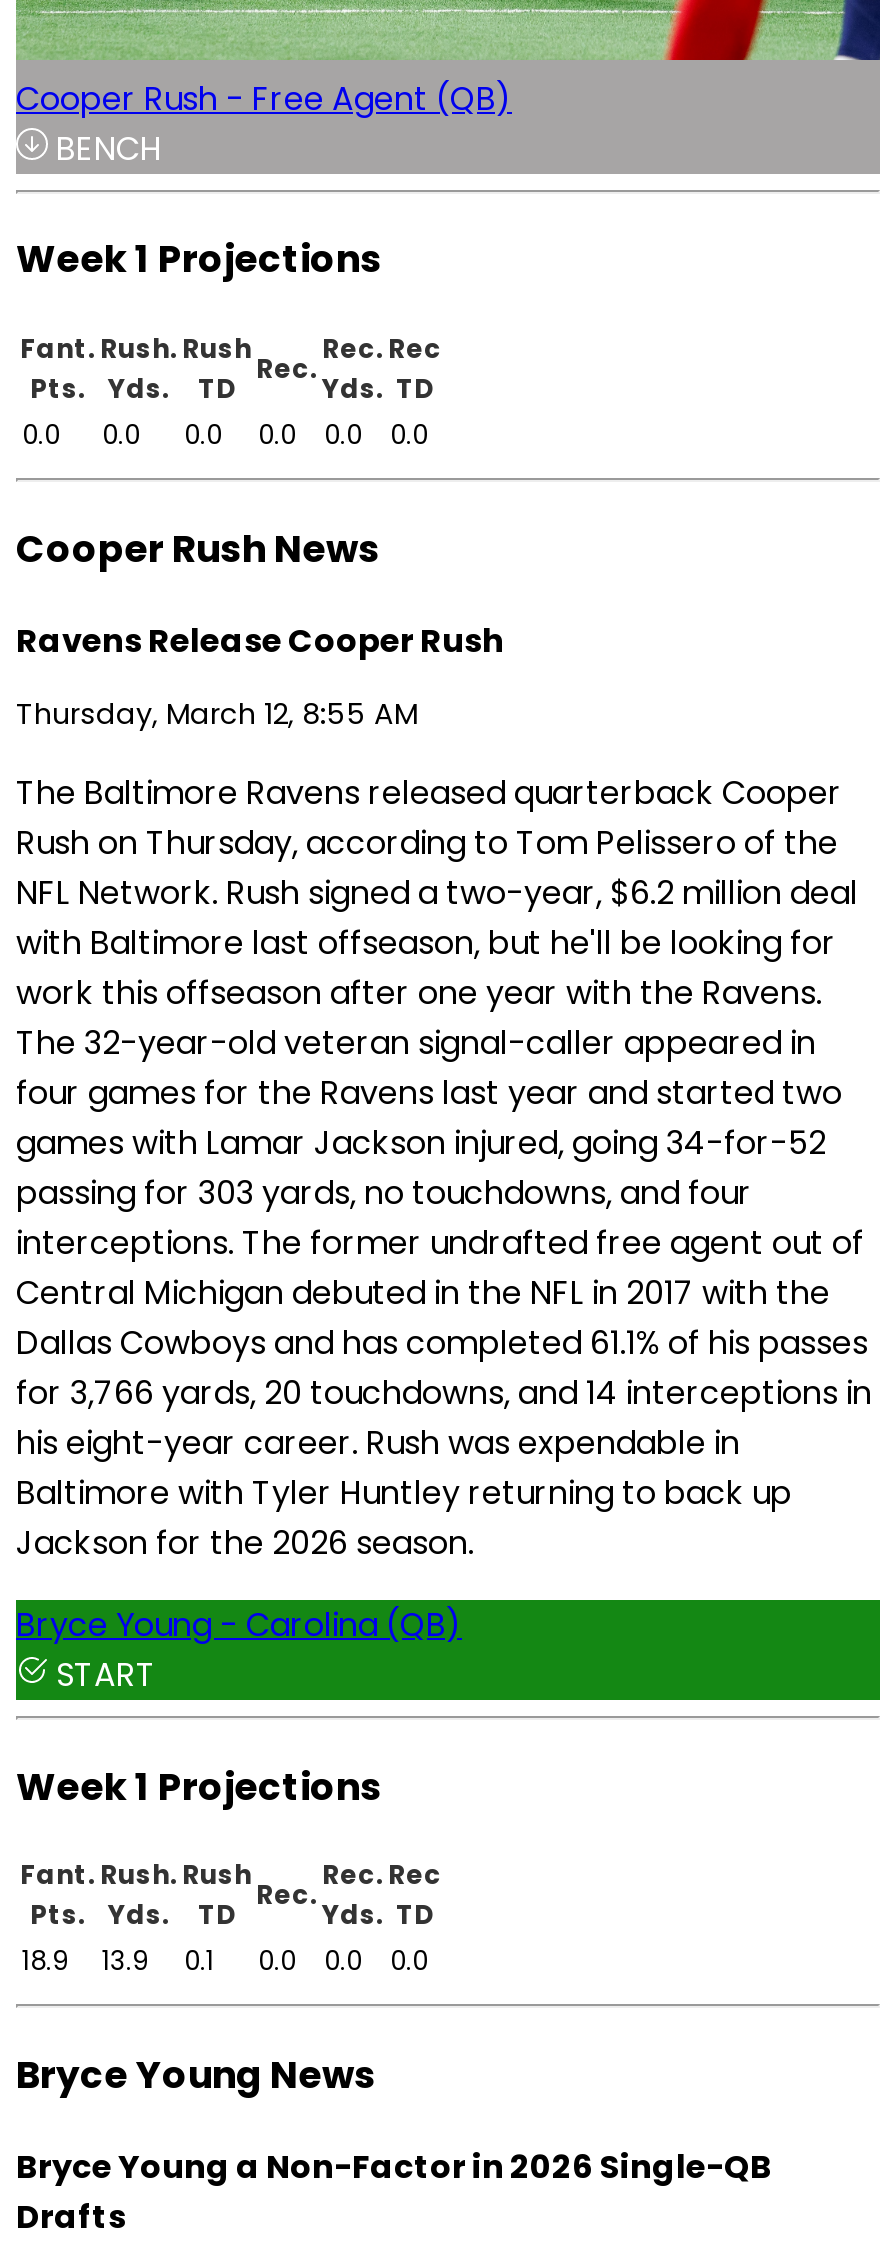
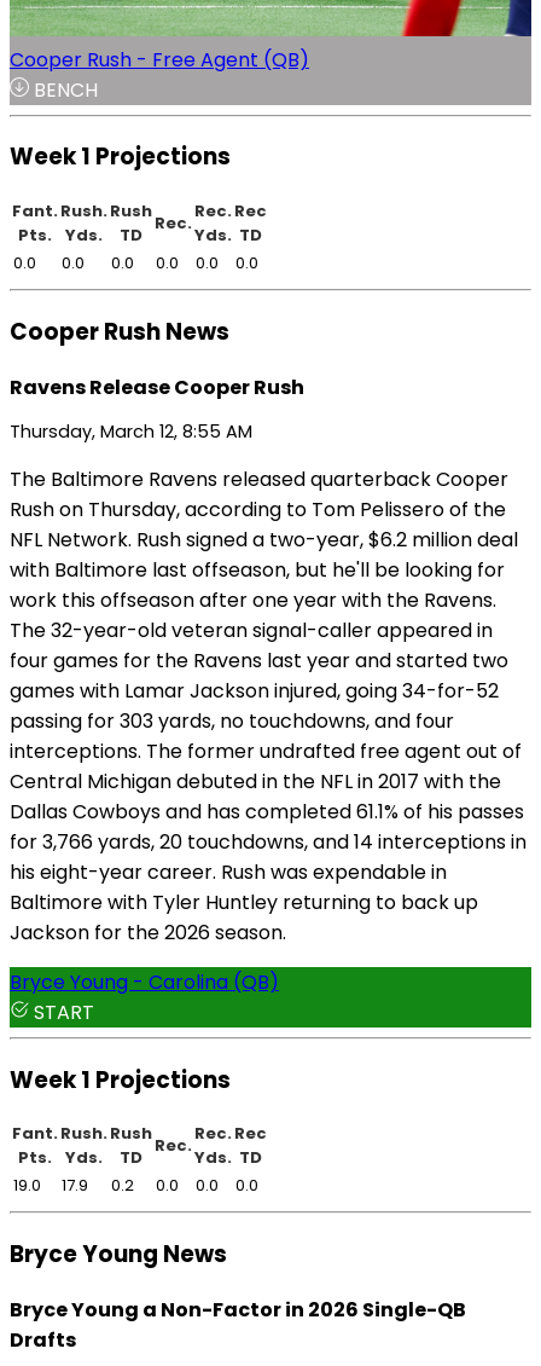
- 18.9
+ 19.0

- 13.9
+ 17.9

- 0.1
+ 0.2
